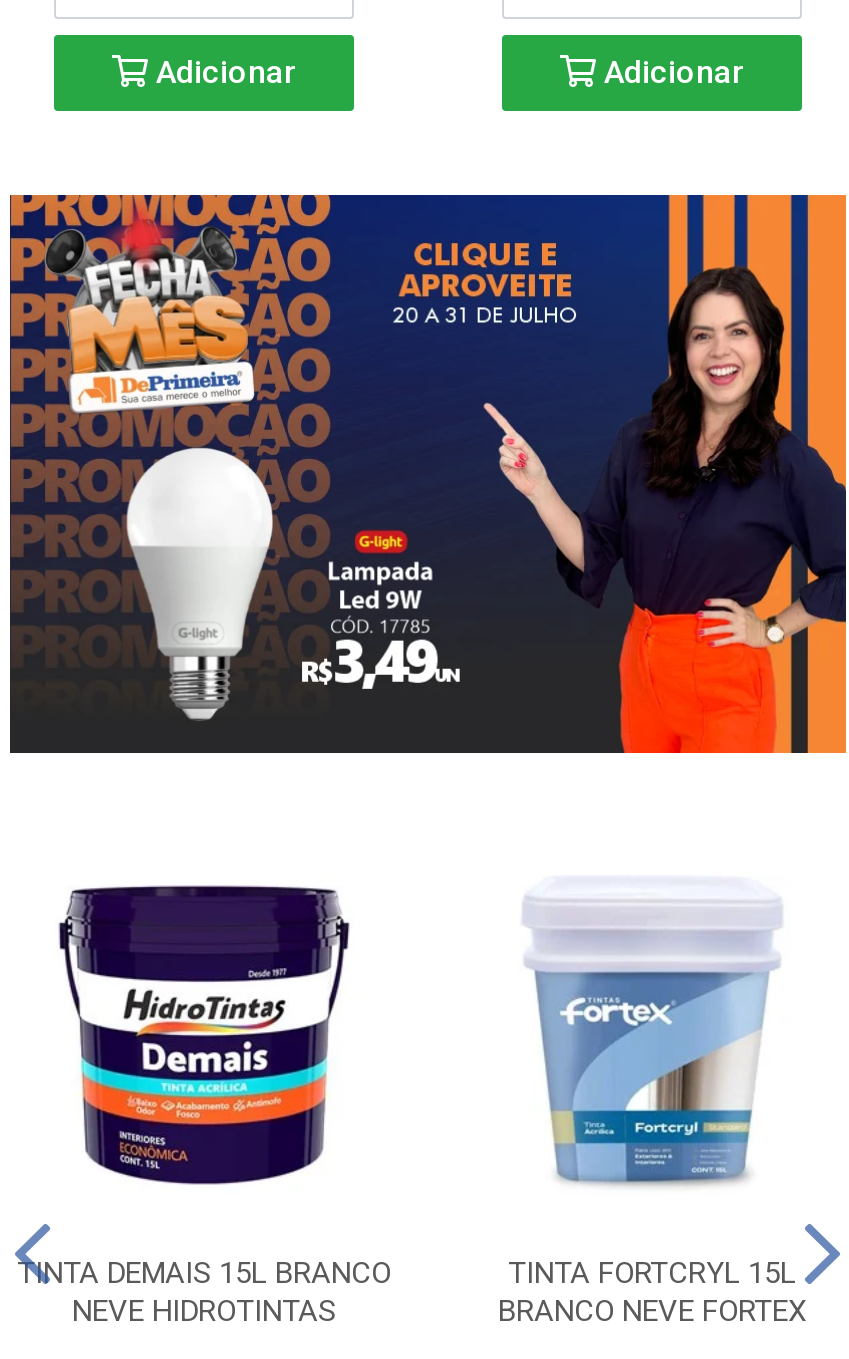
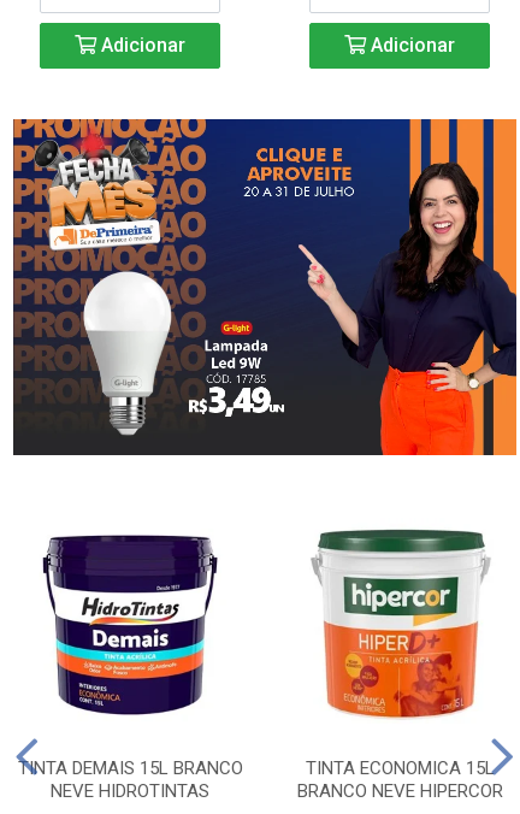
- [image]
- TINTA FORTCRYL 15L
+ [image]
+ TINTA ECONOMICA 15L

- BRANCO NEVE FORTEX
+ BRANCO NEVE HIPERCOR
